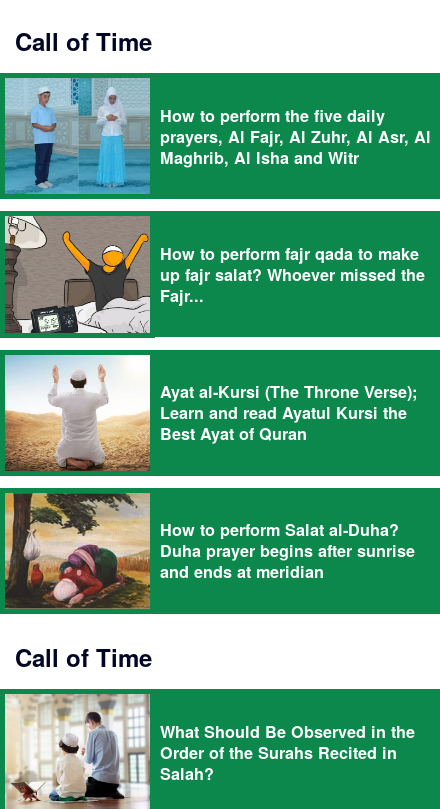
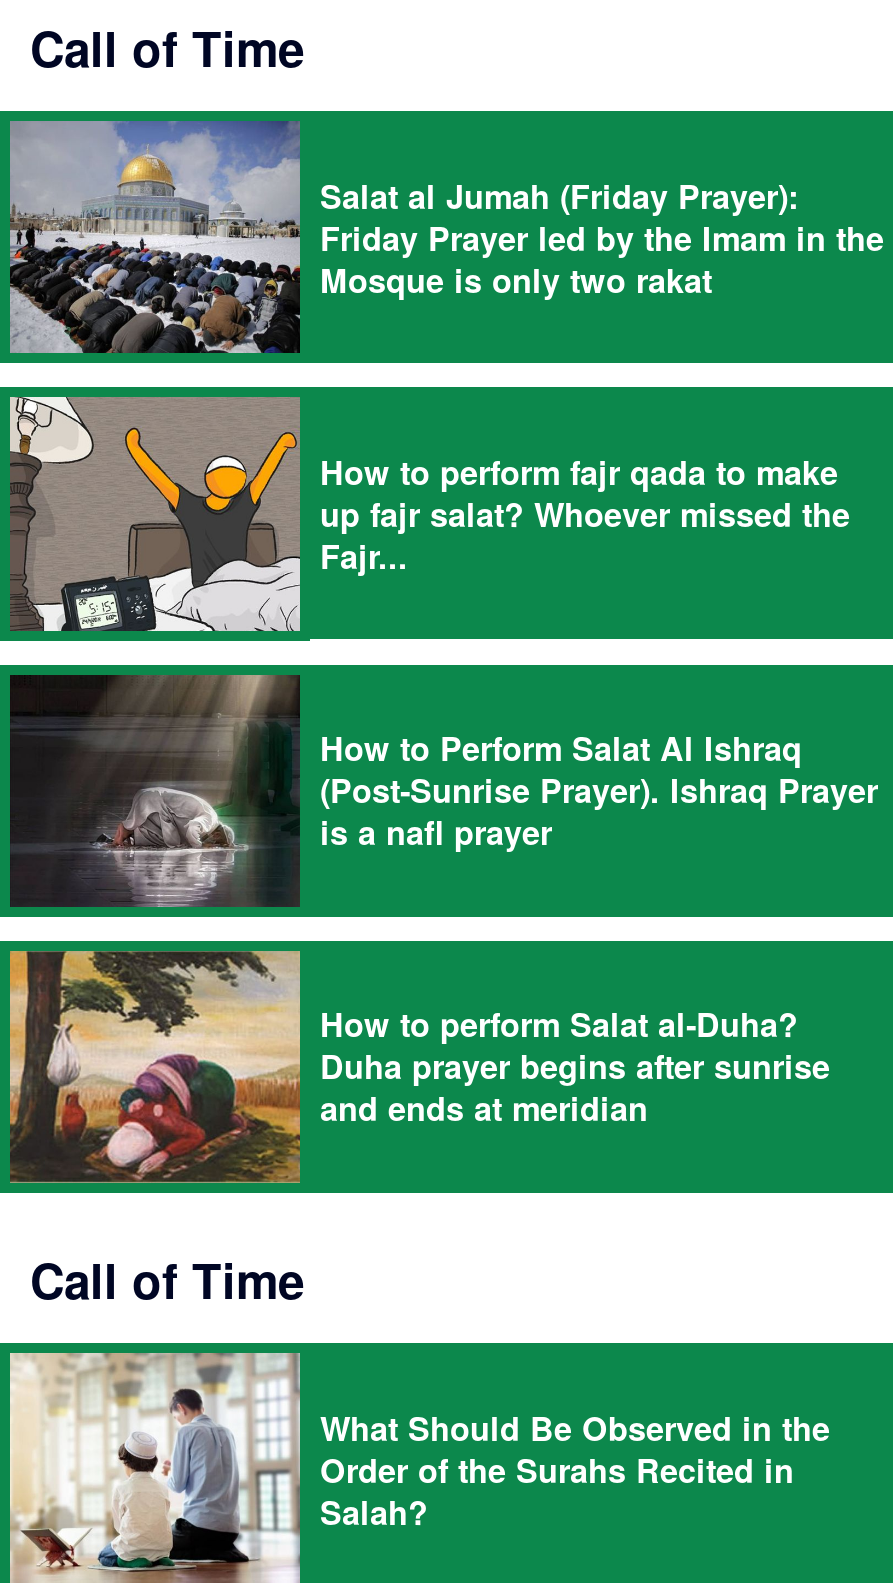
- [image]
- How to perform the five daily
- prayers, Al Fajr, Al Zuhr, Al Asr, Al
- Maghrib, Al Isha and Witr
+ [image]
+ Salat al Jumah (Friday Prayer):
+ Friday Prayer led by the Imam in the
+ Mosque is only two rakat

- [image]
- Ayat al-Kursi (The Throne Verse);
- Learn and read Ayatul Kursi the
- Best Ayat of Quran
+ [image]
+ How to Perform Salat Al Ishraq
+ (Post-Sunrise Prayer). Ishraq Prayer
+ is a nafl prayer
